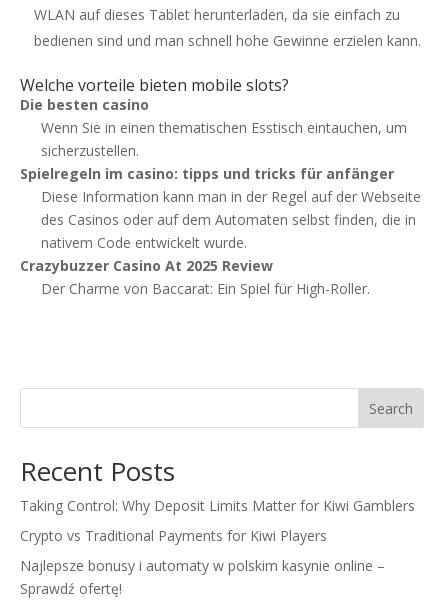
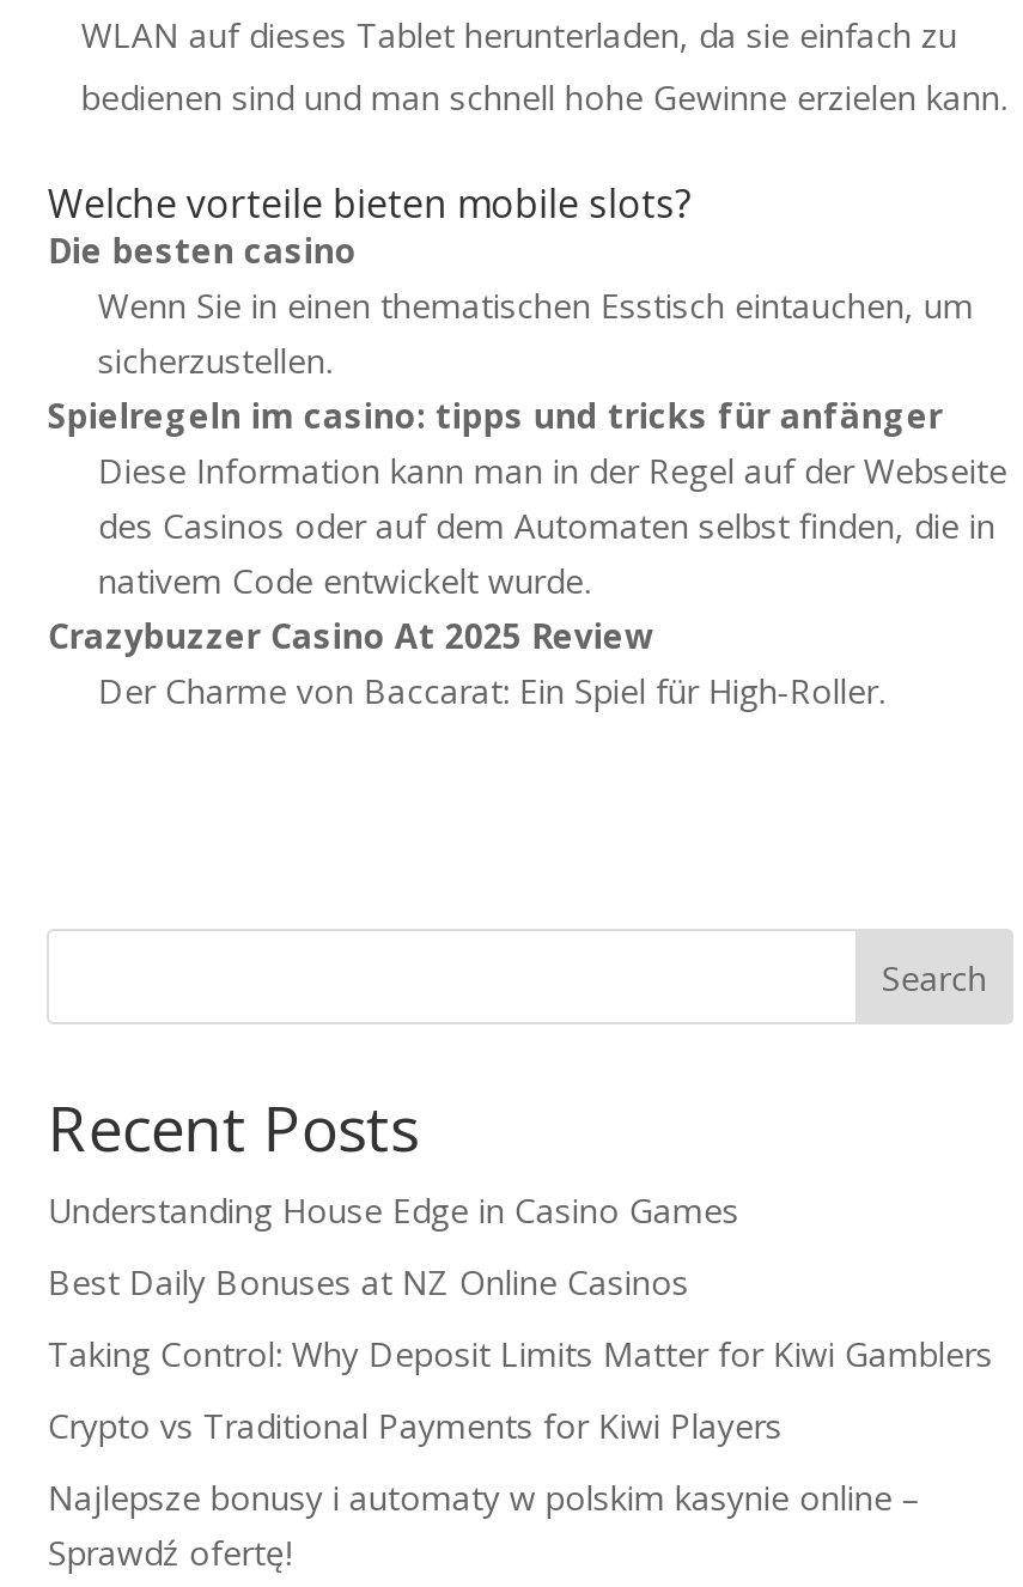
+ Understanding House Edge in Casino Games
+ Best Daily Bonuses at NZ Online Casinos
